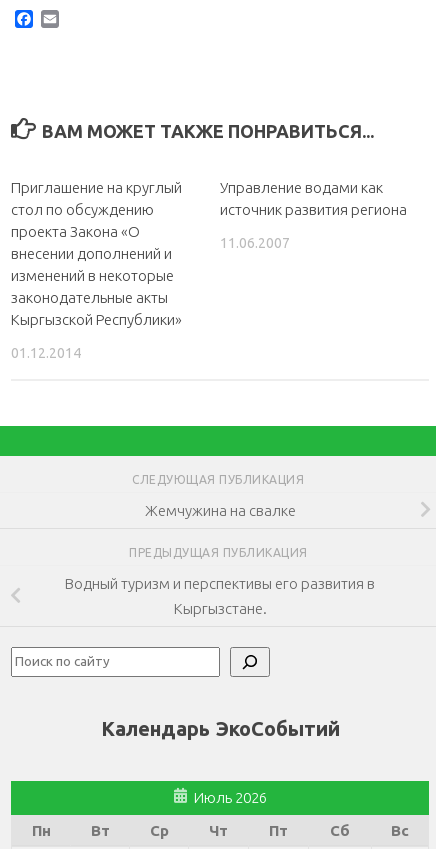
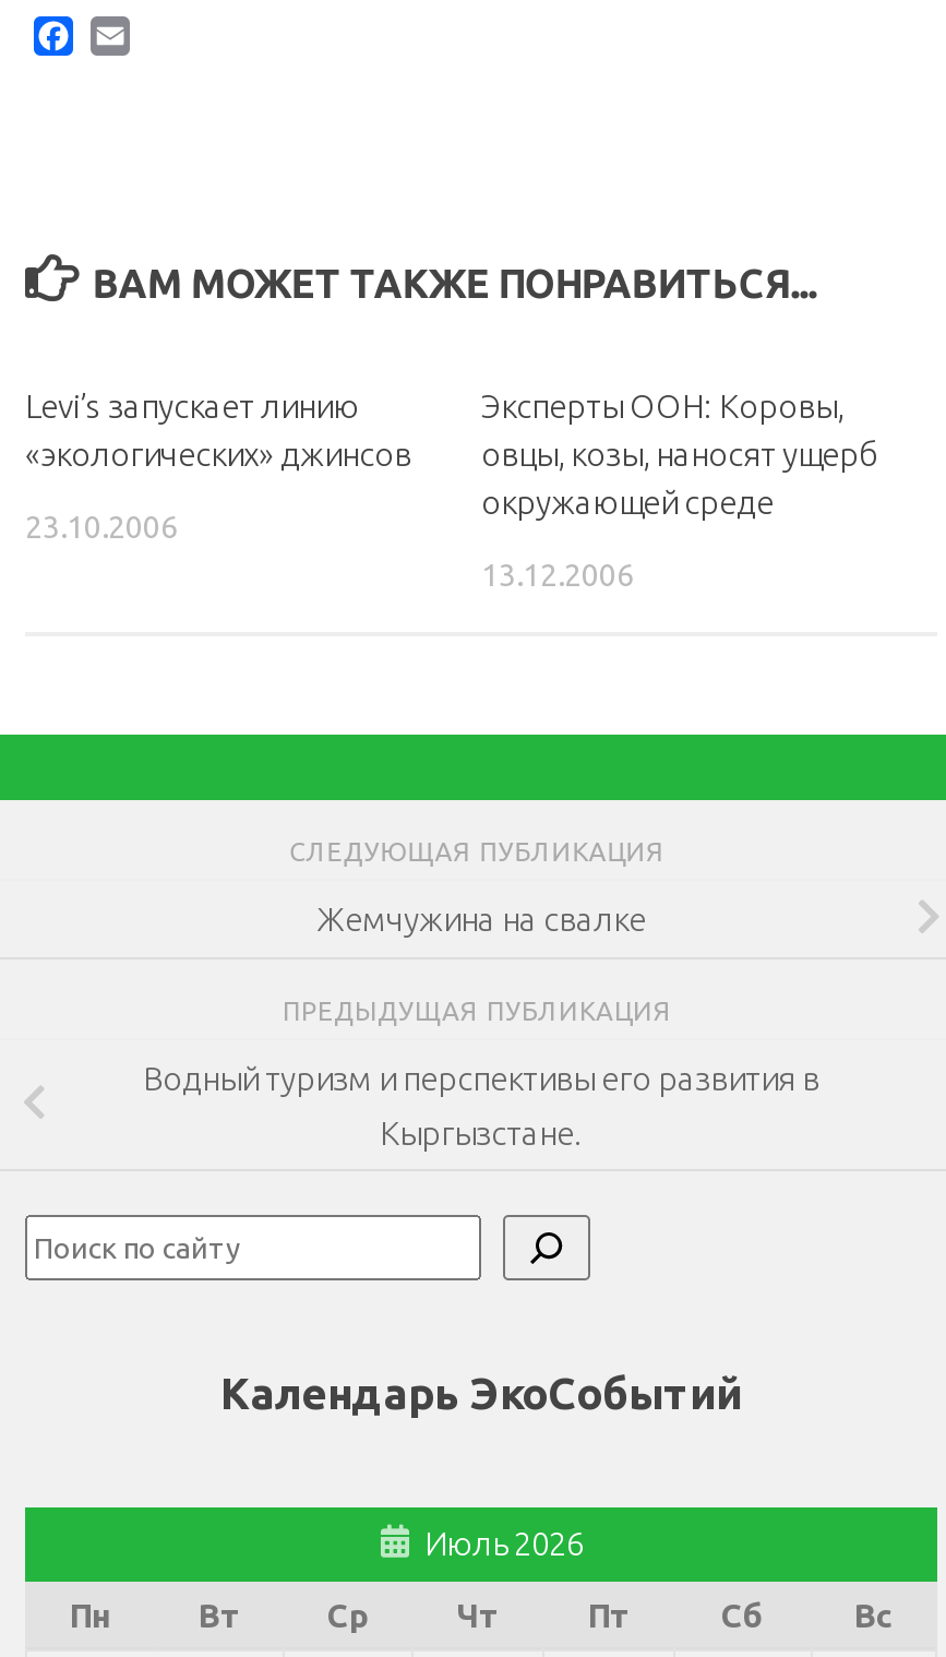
- Приглашение на круглый
- стол по обсуждению
- проекта Закона «О
- внесении дополнений и
- изменений в некоторые
- законодательные акты
- Кыргызской Республики»
+ Levi’s запускает линию
+ «экологических» джинсов

- Управление водами как
- источник развития региона
+ Эксперты ООН: Коровы,
+ овцы, козы, наносят ущерб
+ окружающей среде

- 11.06.2007
+ 13.12.2006

- 01.12.2014
+ 23.10.2006
